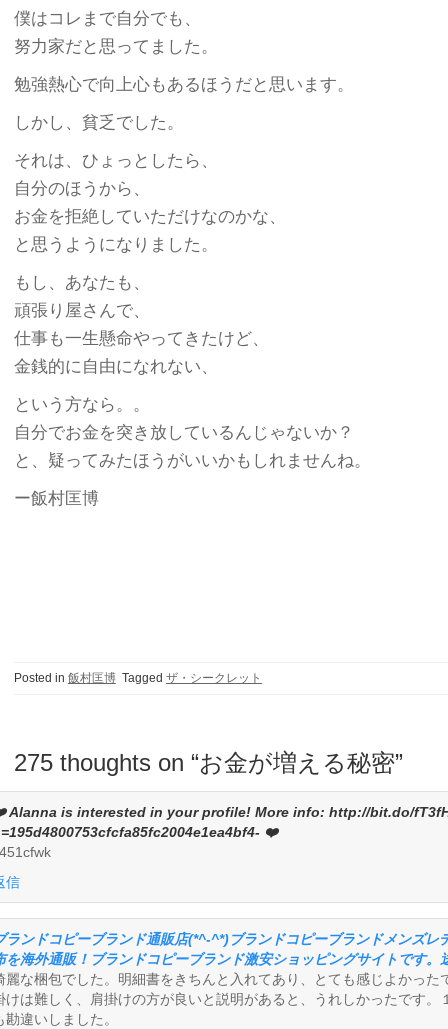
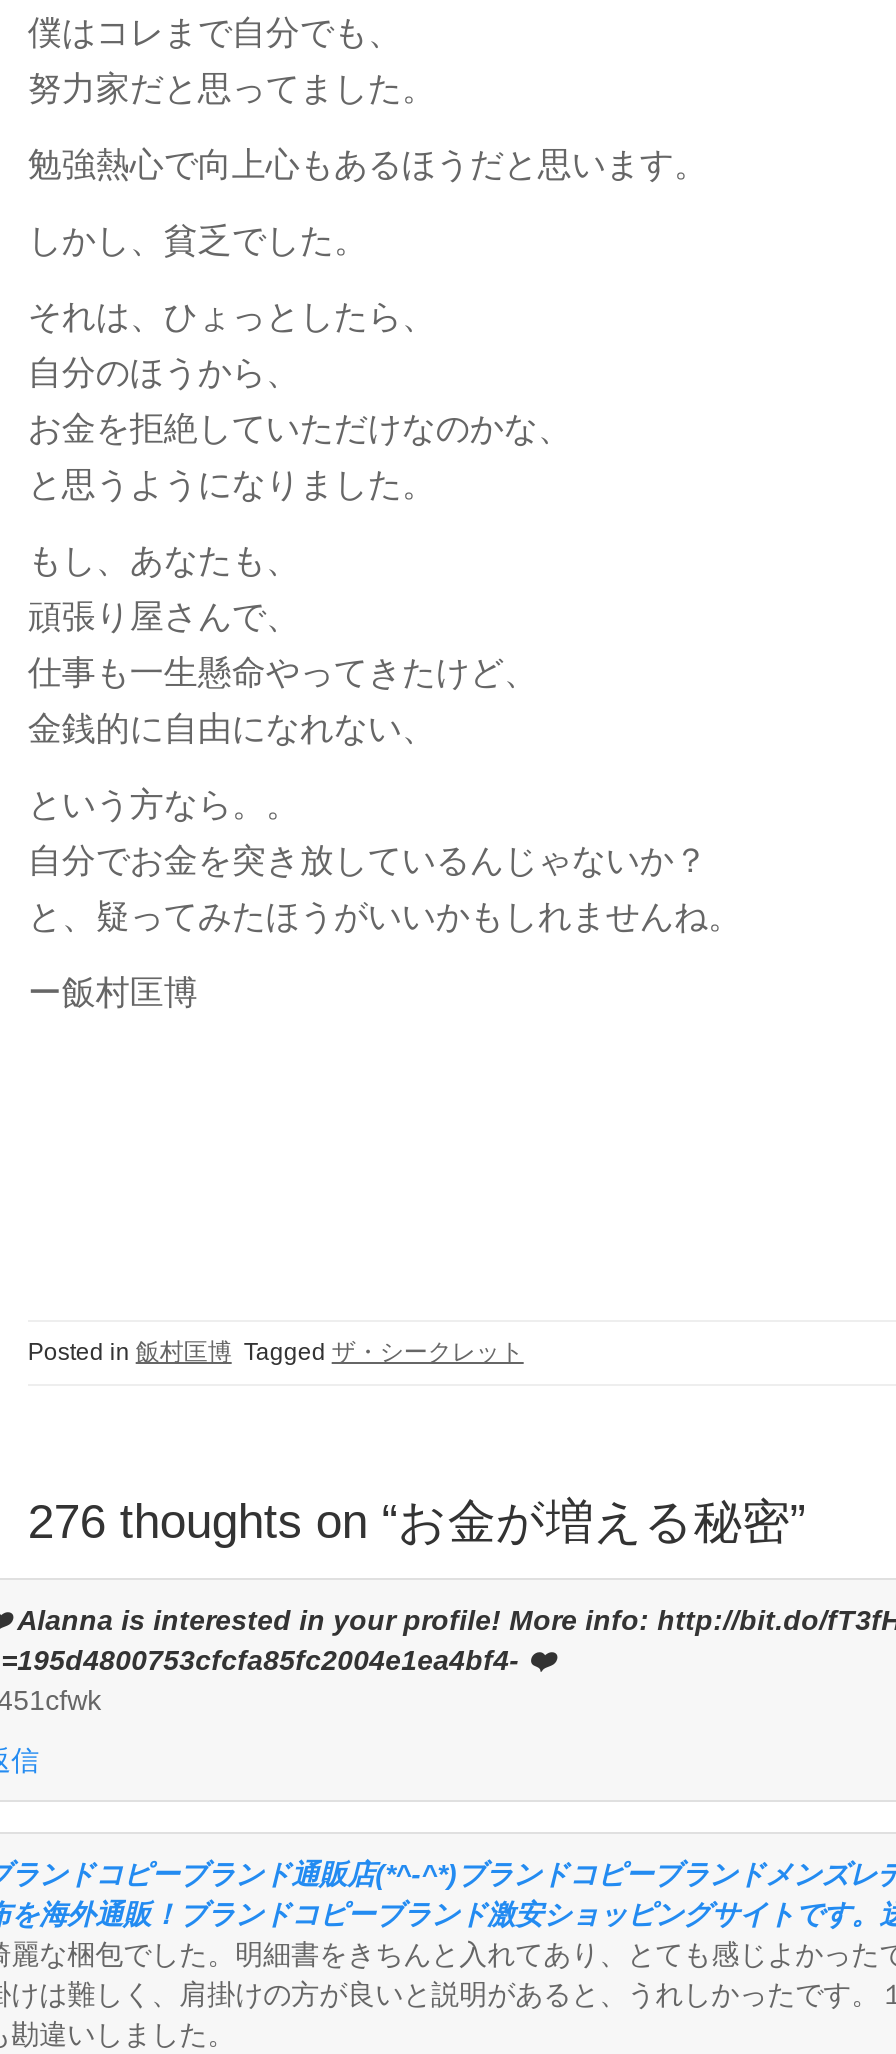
- 275 thoughts on “お金が増える秘密”
+ 276 thoughts on “お金が増える秘密”
